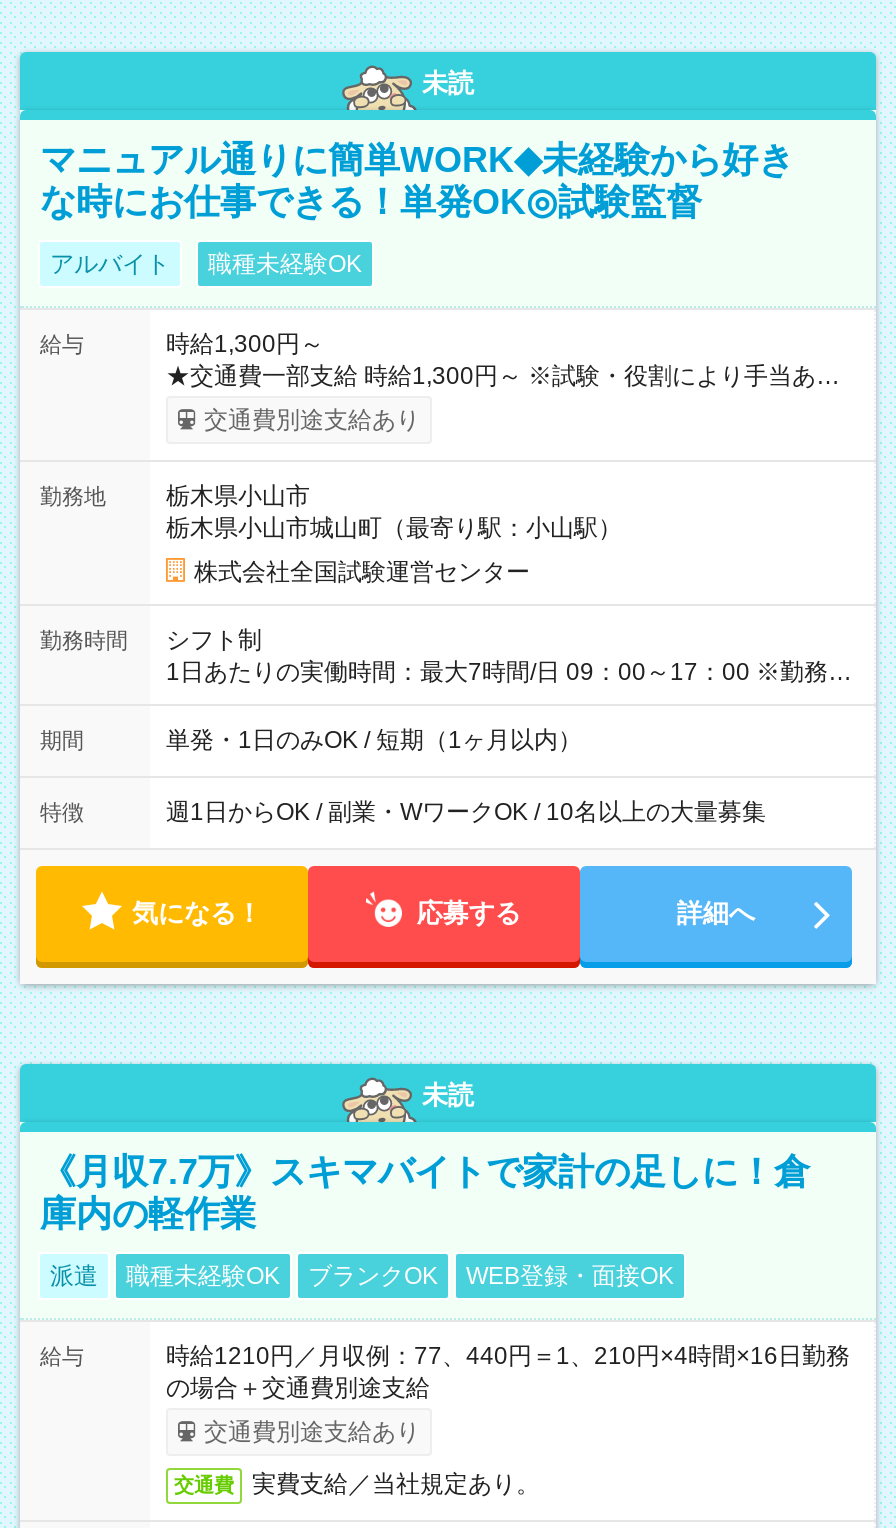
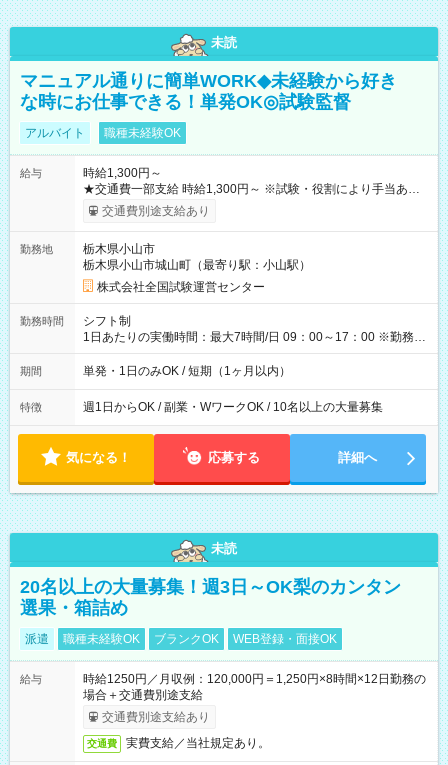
- 《月収7.7万》スキマバイトで家計の足しに！倉
- 庫内の軽作業
+ 20名以上の大量募集！週3日～OK梨のカンタン
+ 選果・箱詰め

- 時給1210円／月収例：77、440円＝1、210円×4時間×16日勤務
- の場合＋交通費別途支給
+ 時給1250円／月収例：120,000円＝1,250円×8時間×12日勤務の
+ 場合＋交通費別途支給
